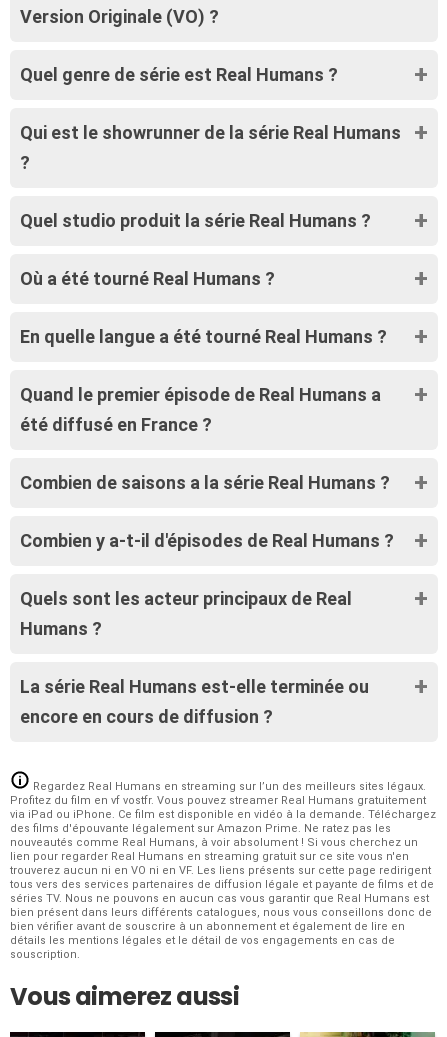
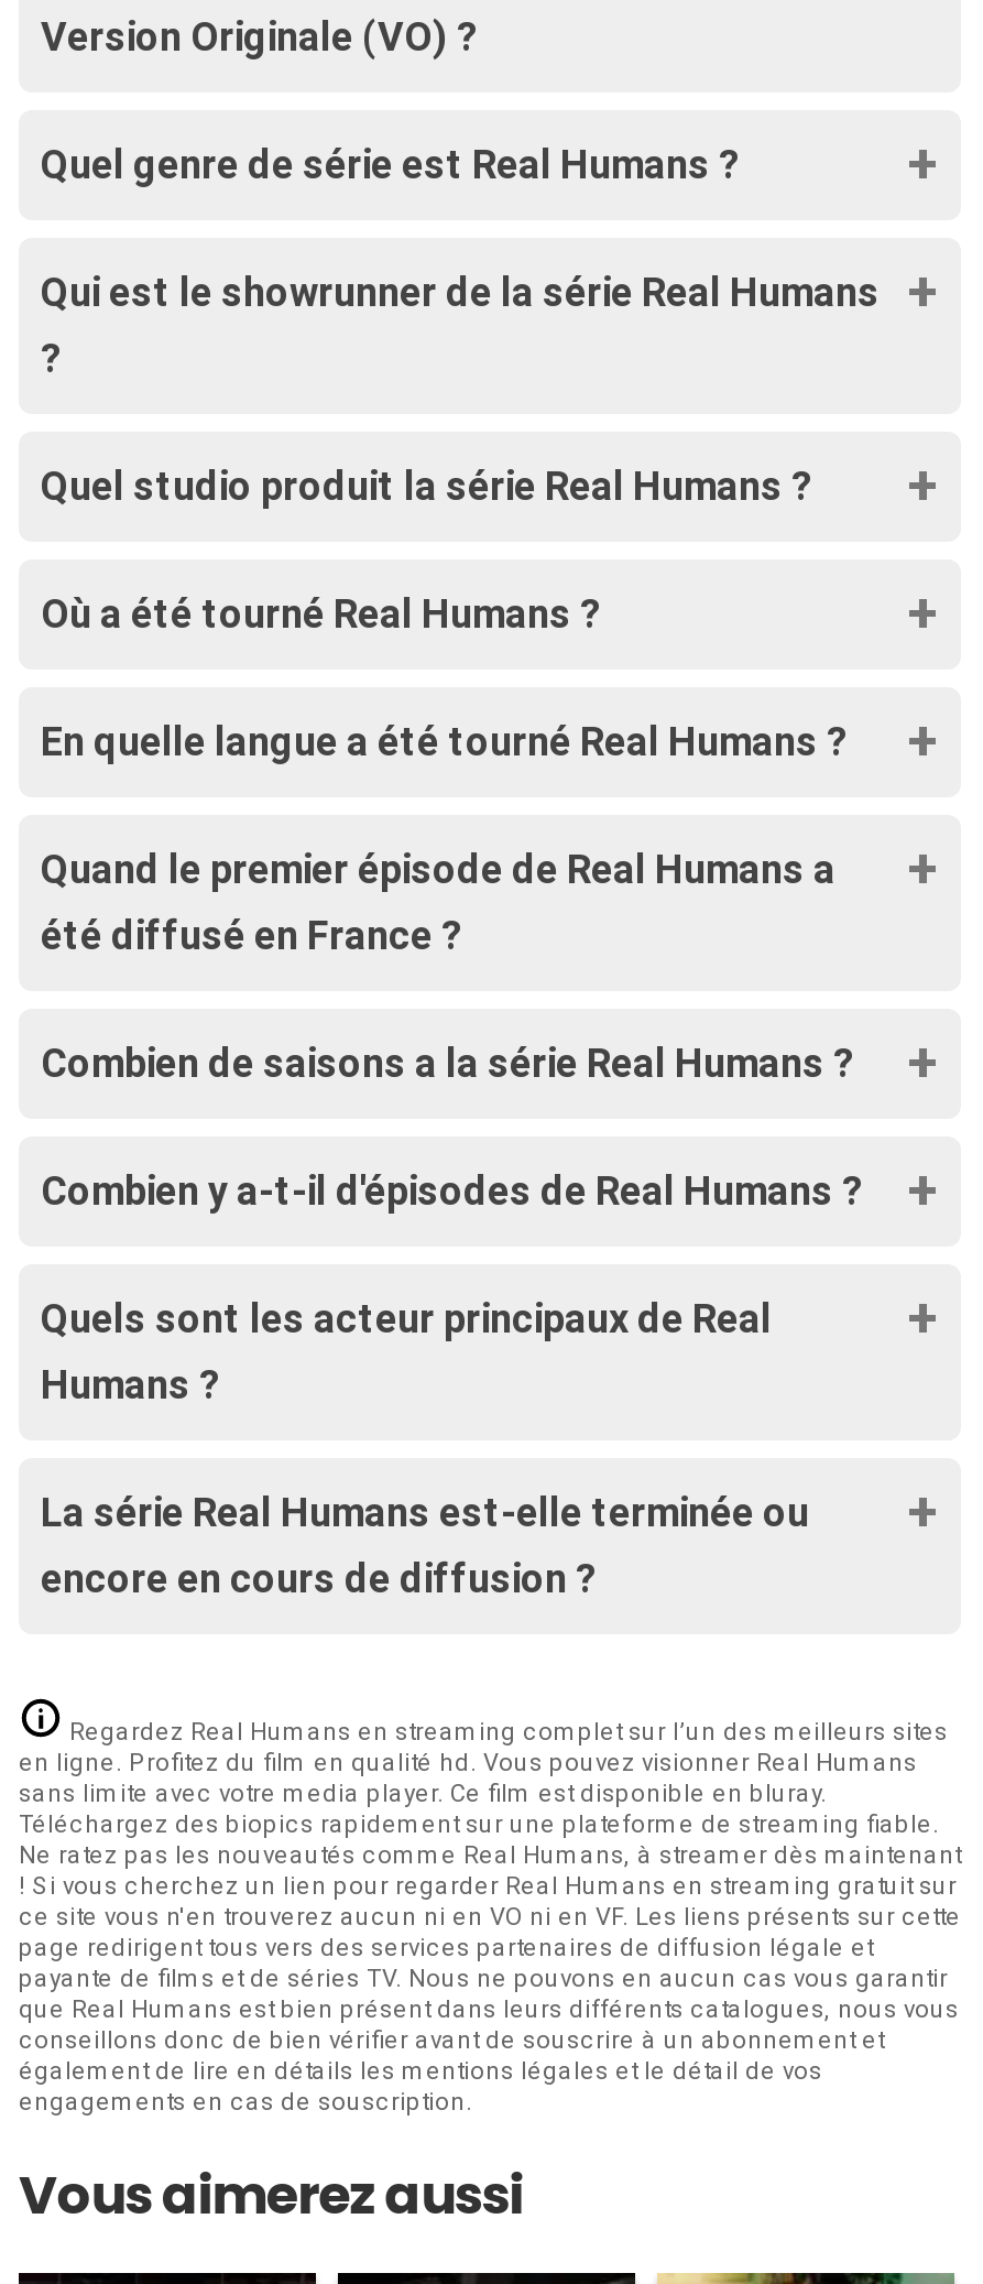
- Regardez Real Humans en streaming sur l’un des meilleurs sites légaux.
- Profitez du film en vf vostfr. Vous pouvez streamer Real Humans gratuitement
- via iPad ou iPhone. Ce film est disponible en vidéo à la demande. Téléchargez
- des films d'épouvante légalement sur Amazon Prime. Ne ratez pas les
- nouveautés comme Real Humans, à voir absolument ! Si vous cherchez un
- lien pour regarder Real Humans en streaming gratuit sur ce site vous n'en
- trouverez aucun ni en VO ni en VF. Les liens présents sur cette page redirigent
- tous vers des services partenaires de diffusion légale et payante de films et de
- séries TV. Nous ne pouvons en aucun cas vous garantir que Real Humans est
- bien présent dans leurs différents catalogues, nous vous conseillons donc de
- bien vérifier avant de souscrire à un abonnement et également de lire en
- détails les mentions légales et le détail de vos engagements en cas de
- souscription.
+ Regardez Real Humans en streaming complet sur l’un des meilleurs sites
+ en ligne. Profitez du film en qualité hd. Vous pouvez visionner Real Humans
+ sans limite avec votre media player. Ce film est disponible en bluray.
+ Téléchargez des biopics rapidement sur une plateforme de streaming fiable.
+ Ne ratez pas les nouveautés comme Real Humans, à streamer dès maintenant
+ ! Si vous cherchez un lien pour regarder Real Humans en streaming gratuit sur
+ ce site vous n'en trouverez aucun ni en VO ni en VF. Les liens présents sur cette
+ page redirigent tous vers des services partenaires de diffusion légale et
+ payante de films et de séries TV. Nous ne pouvons en aucun cas vous garantir
+ que Real Humans est bien présent dans leurs différents catalogues, nous vous
+ conseillons donc de bien vérifier avant de souscrire à un abonnement et
+ également de lire en détails les mentions légales et le détail de vos
+ engagements en cas de souscription.
